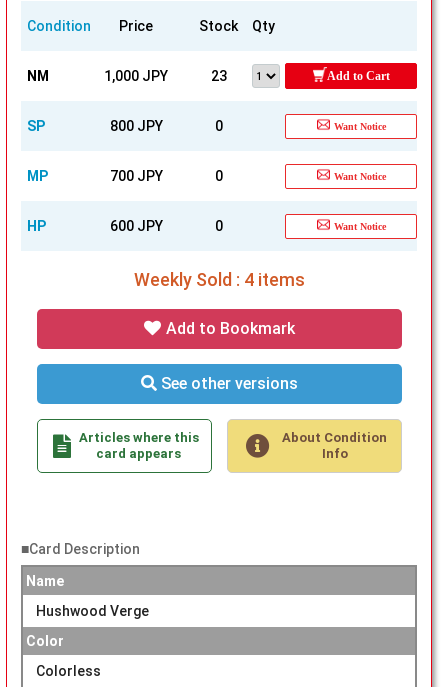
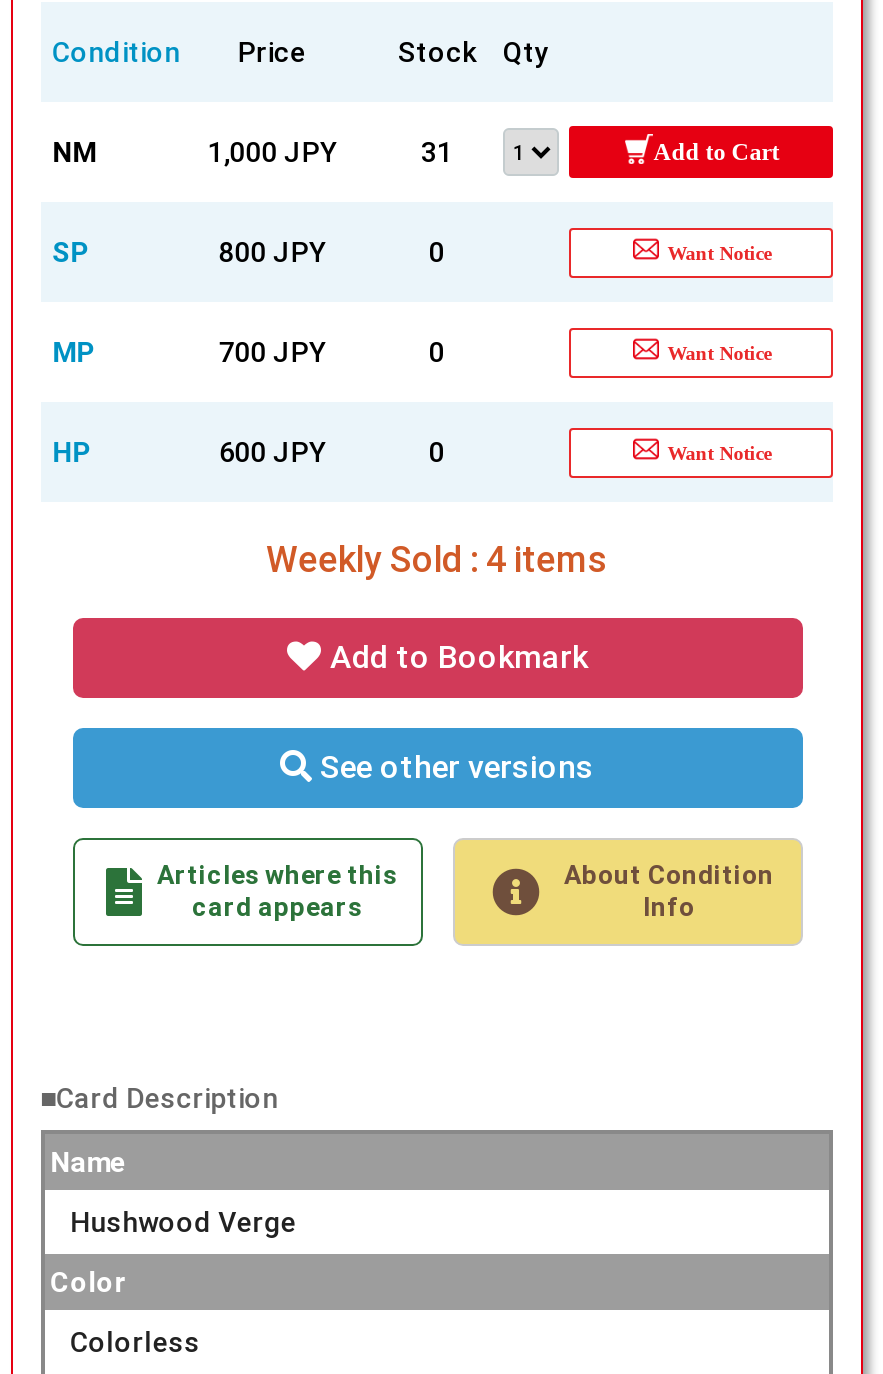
- 23
+ 31
